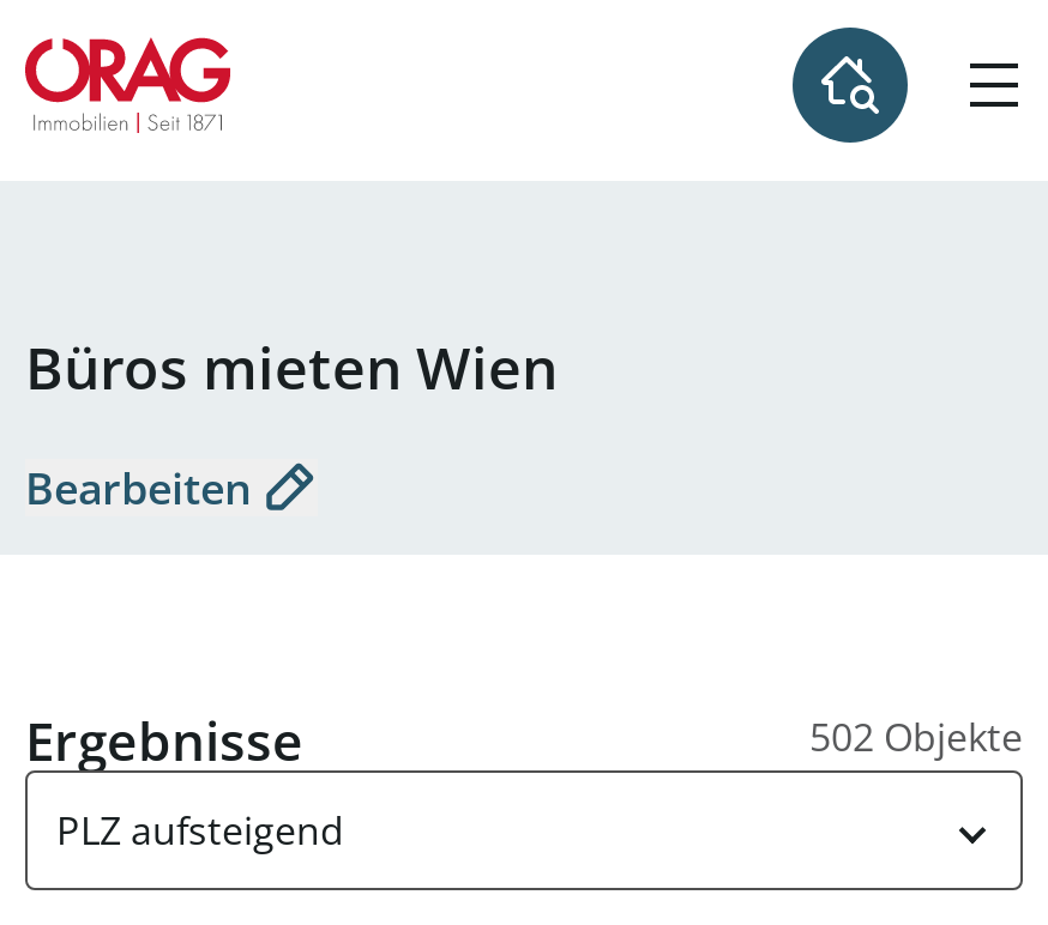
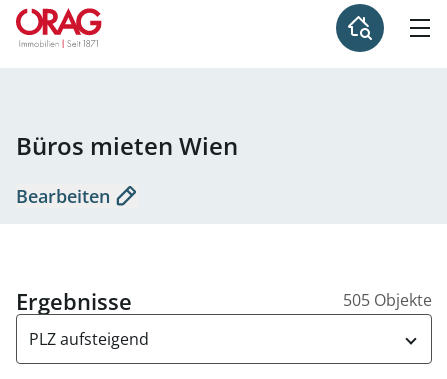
- 502 Objekte
+ 505 Objekte
